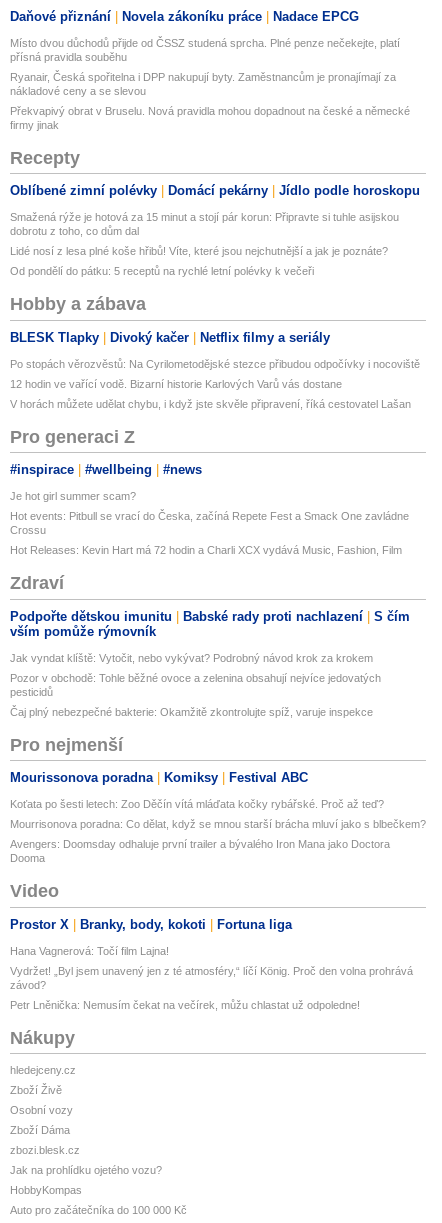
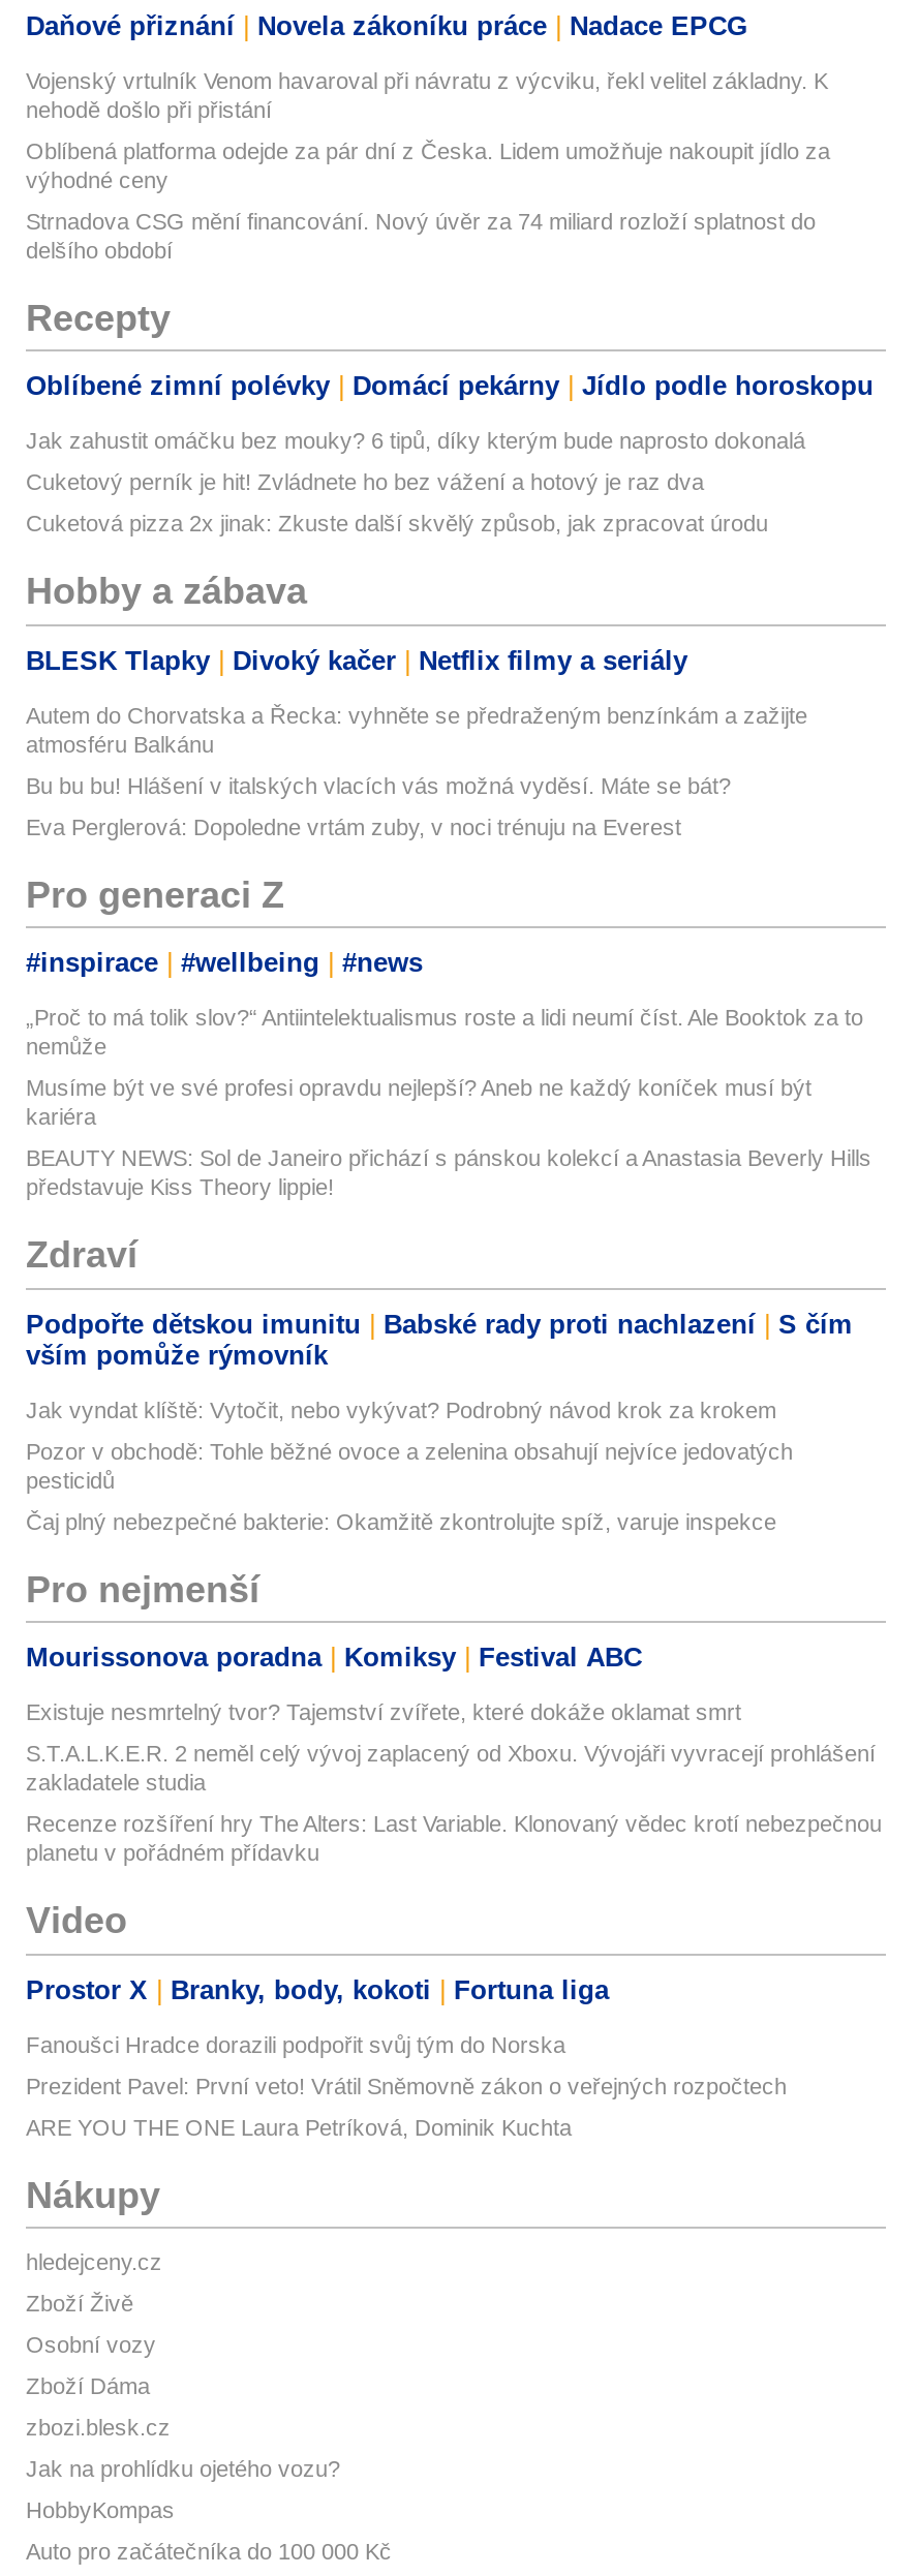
- Místo dvou důchodů přijde od ČSSZ studená sprcha. Plné penze nečekejte, platí
- přísná pravidla souběhu
+ Vojenský vrtulník Venom havaroval při návratu z výcviku, řekl velitel základny. K
+ nehodě došlo při přistání

- Ryanair, Česká spořitelna i DPP nakupují byty. Zaměstnancům je pronajímají za
- nákladové ceny a se slevou
+ Oblíbená platforma odejde za pár dní z Česka. Lidem umožňuje nakoupit jídlo za
+ výhodné ceny

- Překvapivý obrat v Bruselu. Nová pravidla mohou dopadnout na české a německé
- firmy jinak
+ Strnadova CSG mění financování. Nový úvěr za 74 miliard rozloží splatnost do
+ delšího období

- Smažená rýže je hotová za 15 minut a stojí pár korun: Připravte si tuhle asijskou
- dobrotu z toho, co dům dal
+ Jak zahustit omáčku bez mouky? 6 tipů, díky kterým bude naprosto dokonalá

- Lidé nosí z lesa plné koše hřibů! Víte, které jsou nejchutnější a jak je poznáte?
+ Cuketový perník je hit! Zvládnete ho bez vážení a hotový je raz dva

- Od pondělí do pátku: 5 receptů na rychlé letní polévky k večeři
+ Cuketová pizza 2x jinak: Zkuste další skvělý způsob, jak zpracovat úrodu

- Po stopách věrozvěstů: Na Cyrilometodějské stezce přibudou odpočívky i nocoviště
+ Autem do Chorvatska a Řecka: vyhněte se předraženým benzínkám a zažijte
+ atmosféru Balkánu

- 12 hodin ve vařící vodě. Bizarní historie Karlových Varů vás dostane
+ Bu bu bu! Hlášení v italských vlacích vás možná vyděsí. Máte se bát?

- V horách můžete udělat chybu, i když jste skvěle připravení, říká cestovatel Lašan
+ Eva Perglerová: Dopoledne vrtám zuby, v noci trénuju na Everest

- Je hot girl summer scam?
+ „Proč to má tolik slov?“ Antiintelektualismus roste a lidi neumí číst. Ale Booktok za to
+ nemůže

- Hot events: Pitbull se vrací do Česka, začíná Repete Fest a Smack One zavládne
- Crossu
+ Musíme být ve své profesi opravdu nejlepší? Aneb ne každý koníček musí být
+ kariéra

- Hot Releases: Kevin Hart má 72 hodin a Charli XCX vydává Music, Fashion, Film
+ BEAUTY NEWS: Sol de Janeiro přichází s pánskou kolekcí a Anastasia Beverly Hills
+ představuje Kiss Theory lippie!

- Koťata po šesti letech: Zoo Děčín vítá mláďata kočky rybářské. Proč až teď?
+ Existuje nesmrtelný tvor? Tajemství zvířete, které dokáže oklamat smrt

- Mourrisonova poradna: Co dělat, když se mnou starší brácha mluví jako s blbečkem?
+ S.T.A.L.K.E.R. 2 neměl celý vývoj zaplacený od Xboxu. Vývojáři vyvracejí prohlášení
+ zakladatele studia

- Avengers: Doomsday odhaluje první trailer a bývalého Iron Mana jako Doctora
- Dooma
+ Recenze rozšíření hry The Alters: Last Variable. Klonovaný vědec krotí nebezpečnou
+ planetu v pořádném přídavku

- Hana Vagnerová: Točí film Lajna!
+ Fanoušci Hradce dorazili podpořit svůj tým do Norska

- Vydržet! „Byl jsem unavený jen z té atmosféry,“ líčí König. Proč den volna prohrává
- závod?
+ Prezident Pavel: První veto! Vrátil Sněmovně zákon o veřejných rozpočtech

- Petr Lněnička: Nemusím čekat na večírek, můžu chlastat už odpoledne!
+ ARE YOU THE ONE Laura Petríková, Dominik Kuchta
